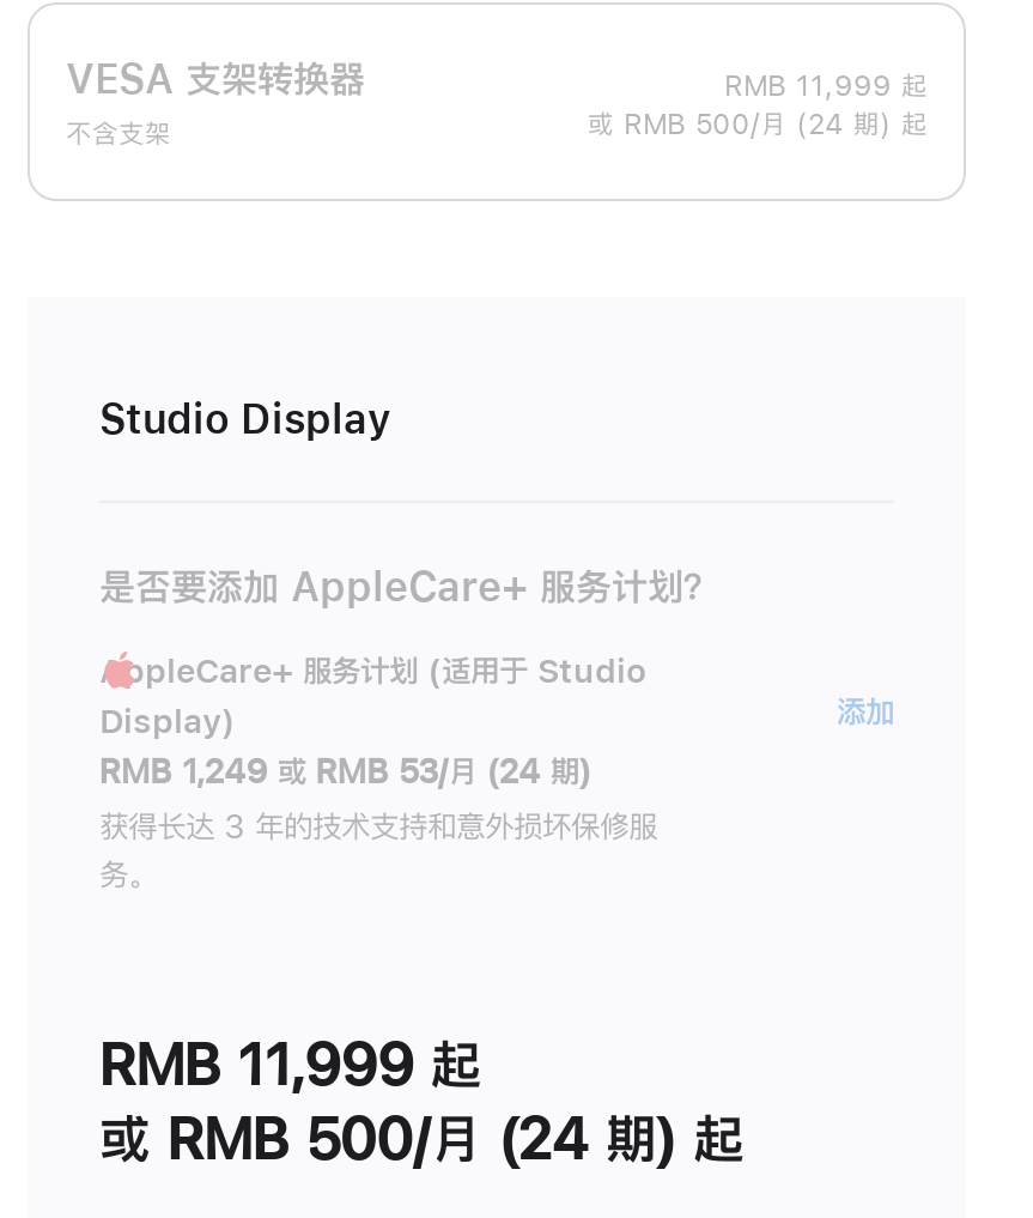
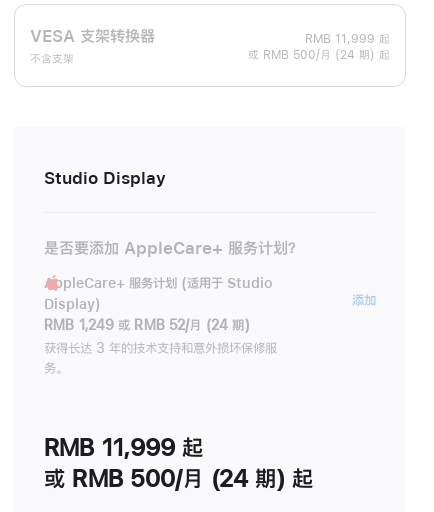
- RMB 1,249 或 RMB 53/月 (24 期)
+ RMB 1,249 或 RMB 52/月 (24 期)
